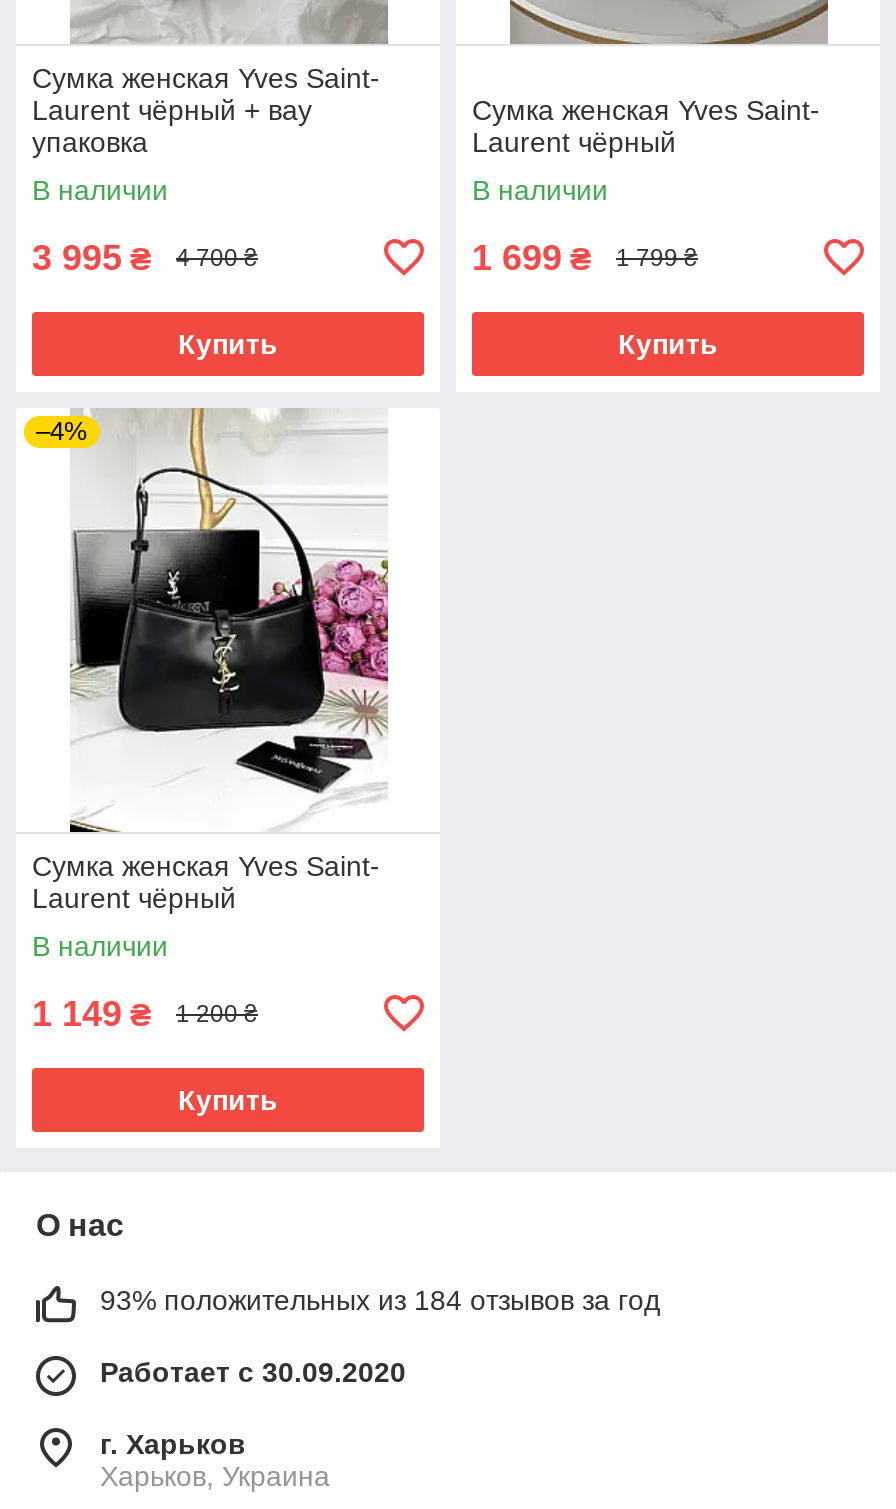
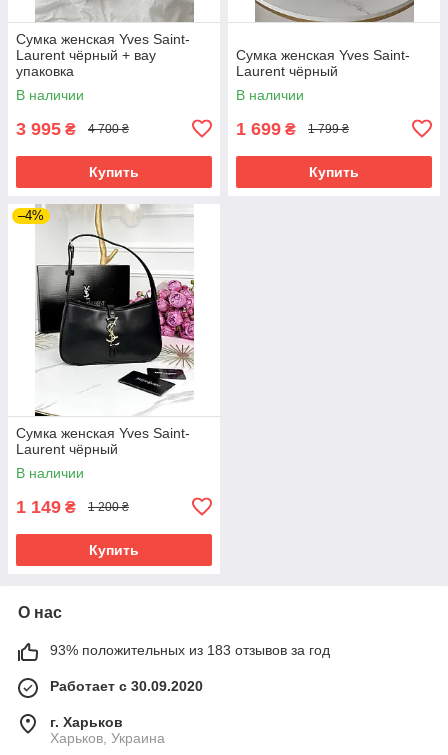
- 93% положительных из 184 отзывов за год
+ 93% положительных из 183 отзывов за год
